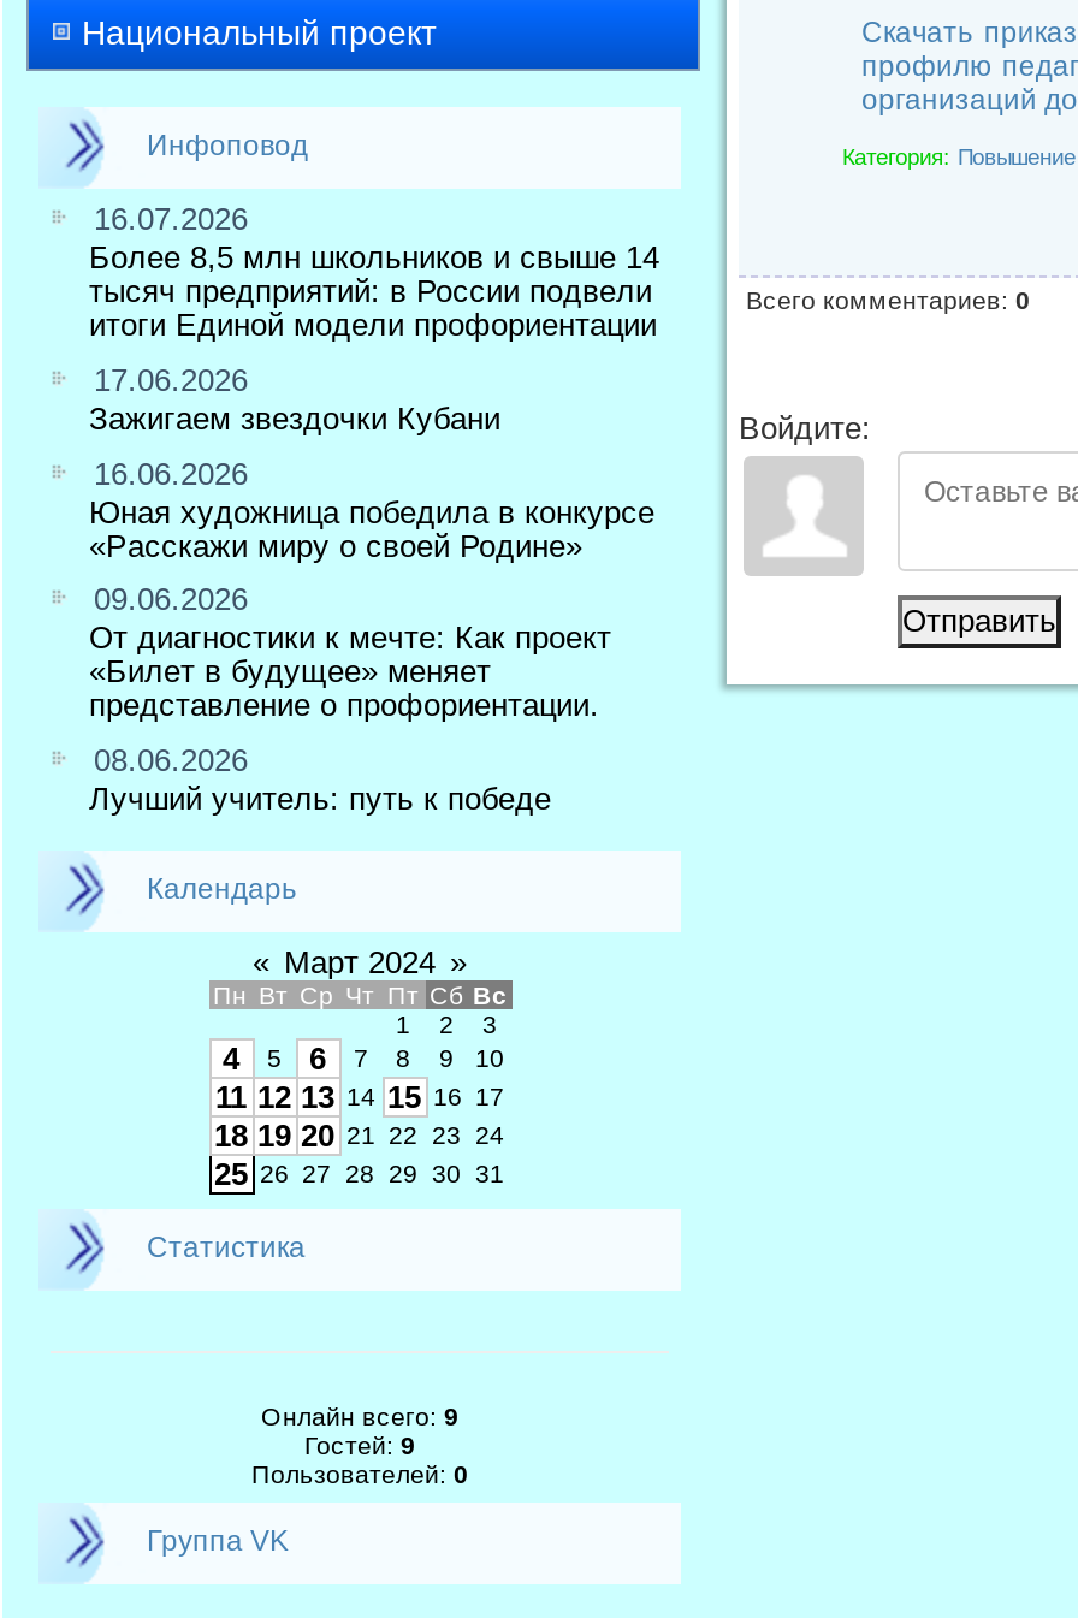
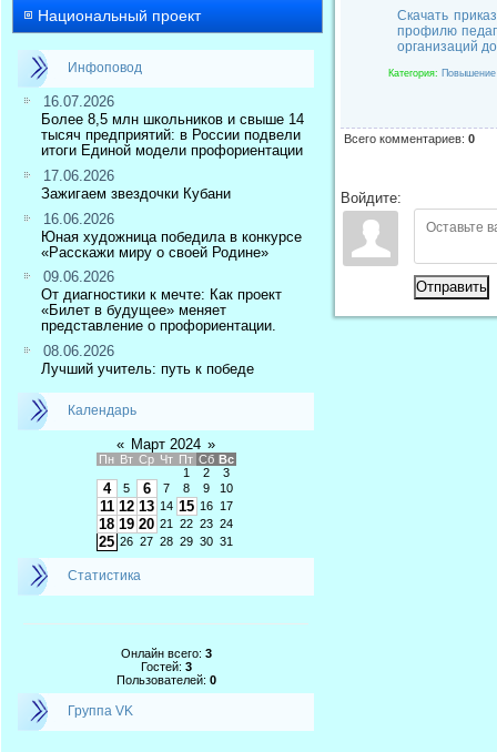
- Онлайн всего: 9
+ Онлайн всего: 3

- Гостей: 9
+ Гостей: 3
